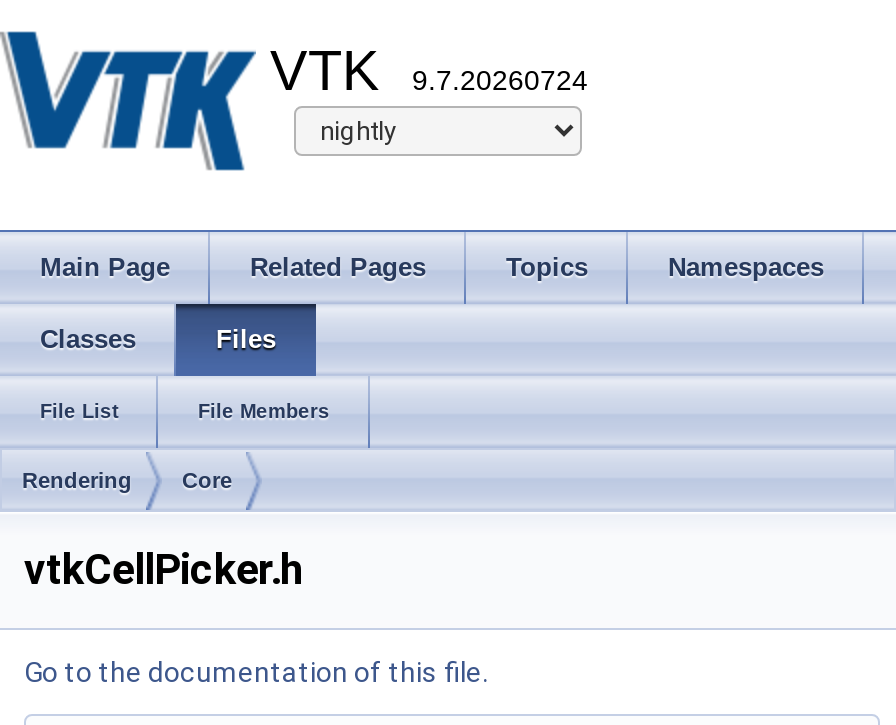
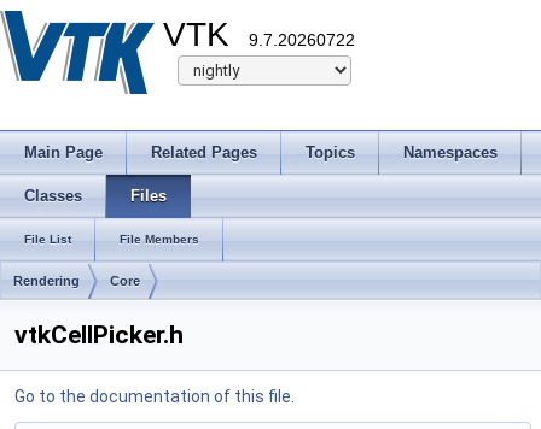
- VTK 9.7.20260724
+ VTK 9.7.20260722
